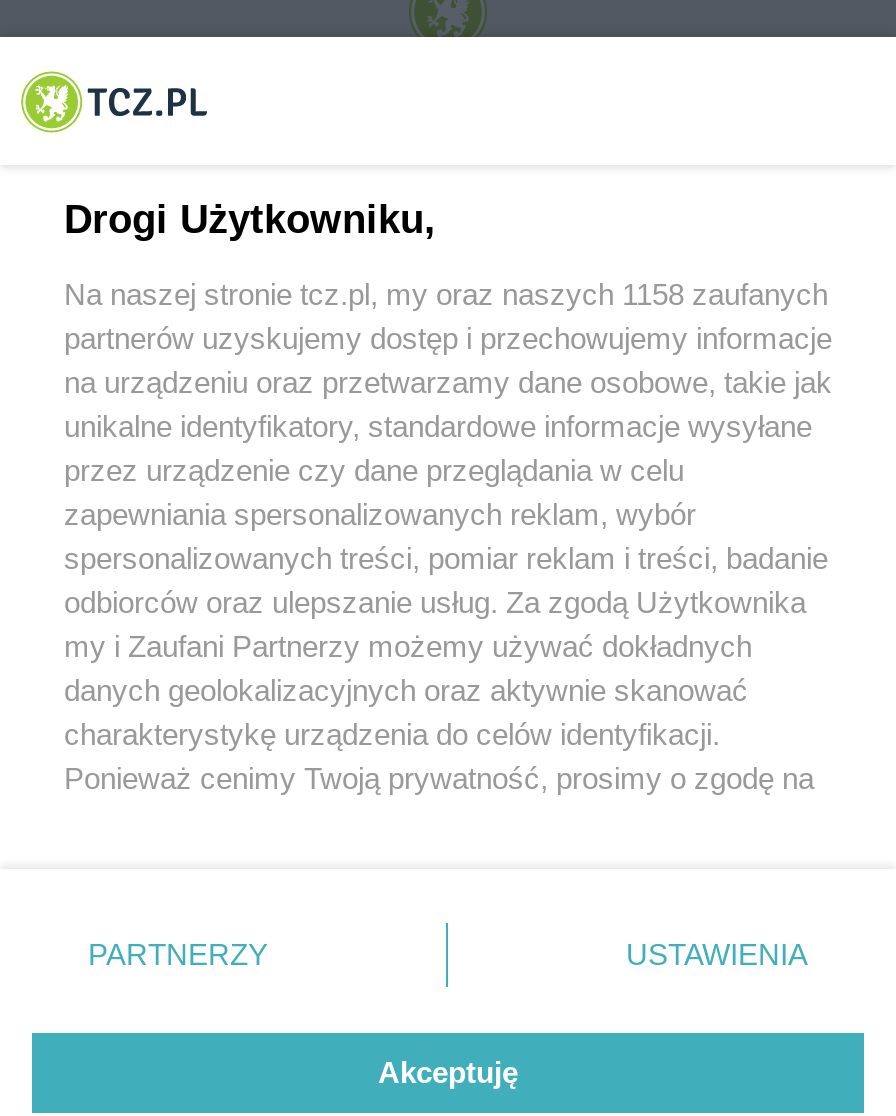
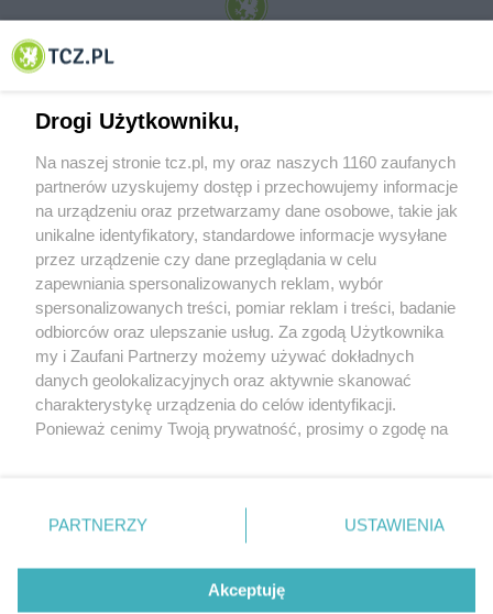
- Na naszej stronie tcz.pl, my oraz naszych 1158 zaufanych
+ Na naszej stronie tcz.pl, my oraz naszych 1160 zaufanych
